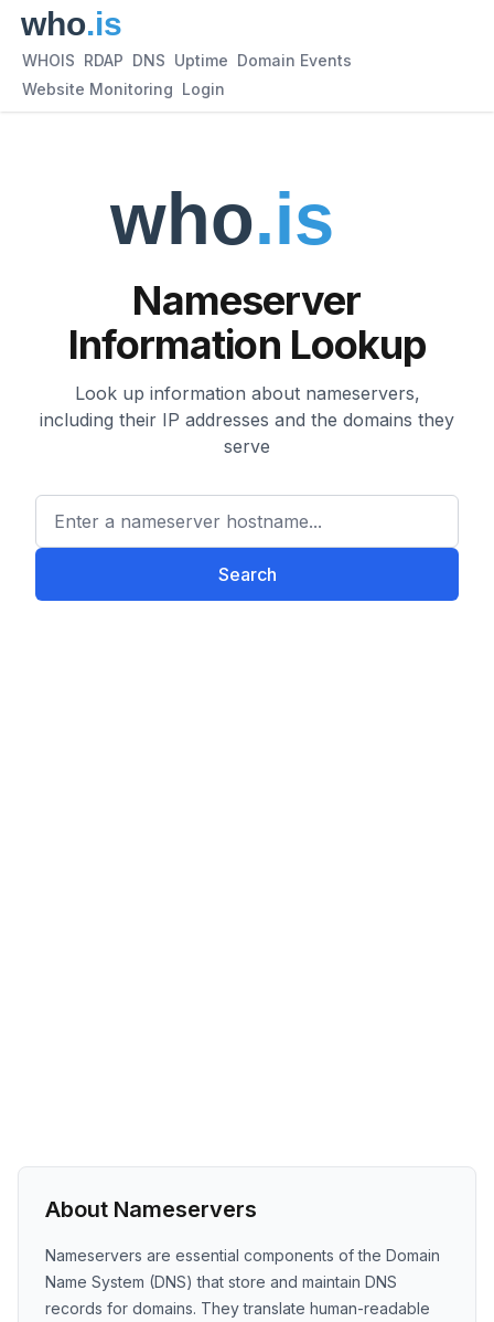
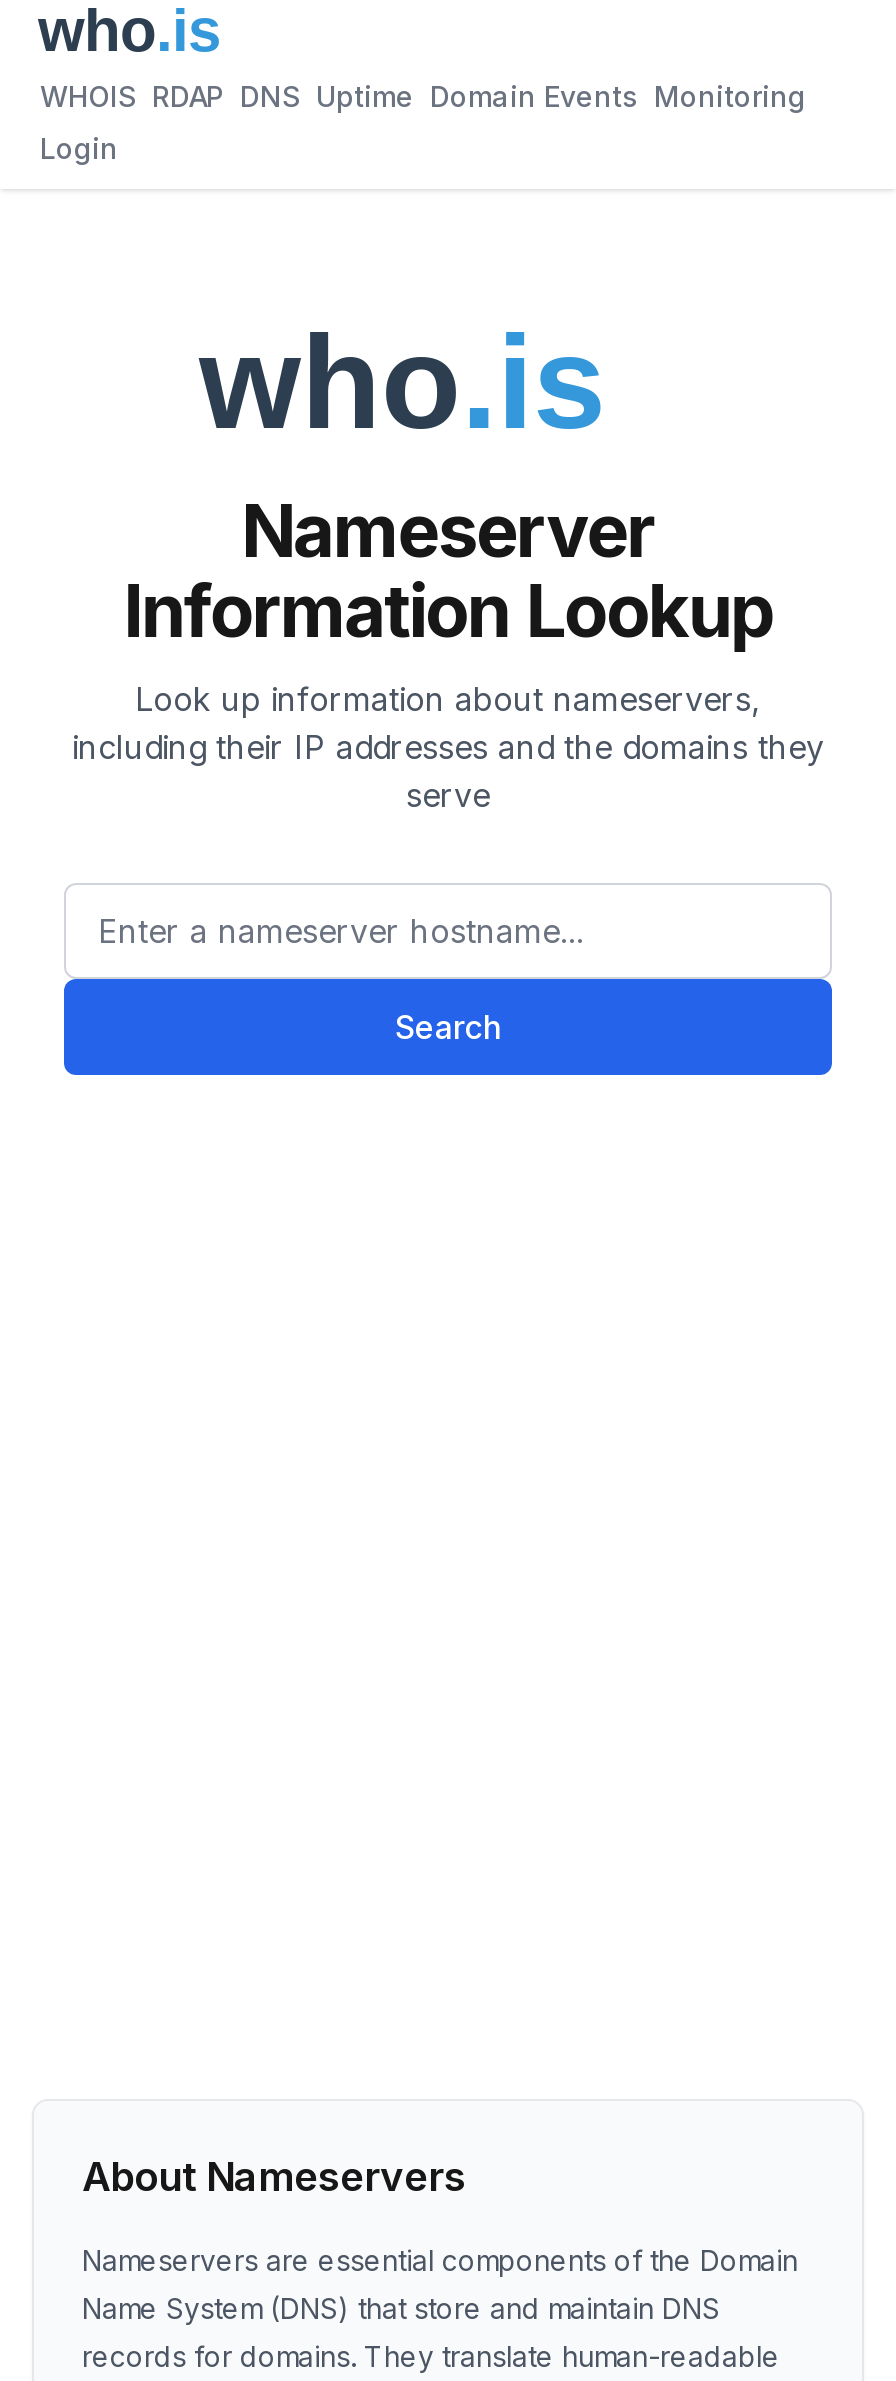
- WHOIS RDAP DNS Uptime Domain Events
+ WHOIS RDAP DNS Uptime Domain Events Monitoring

- Website Monitoring Login
+ Login
